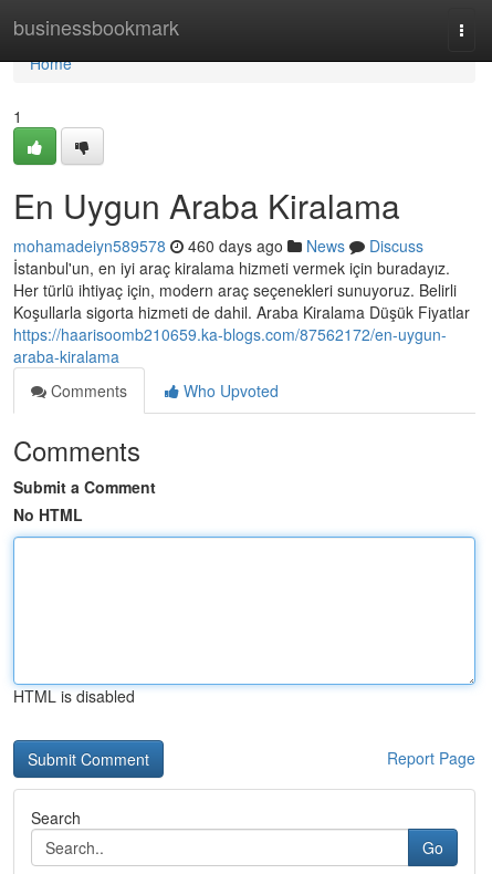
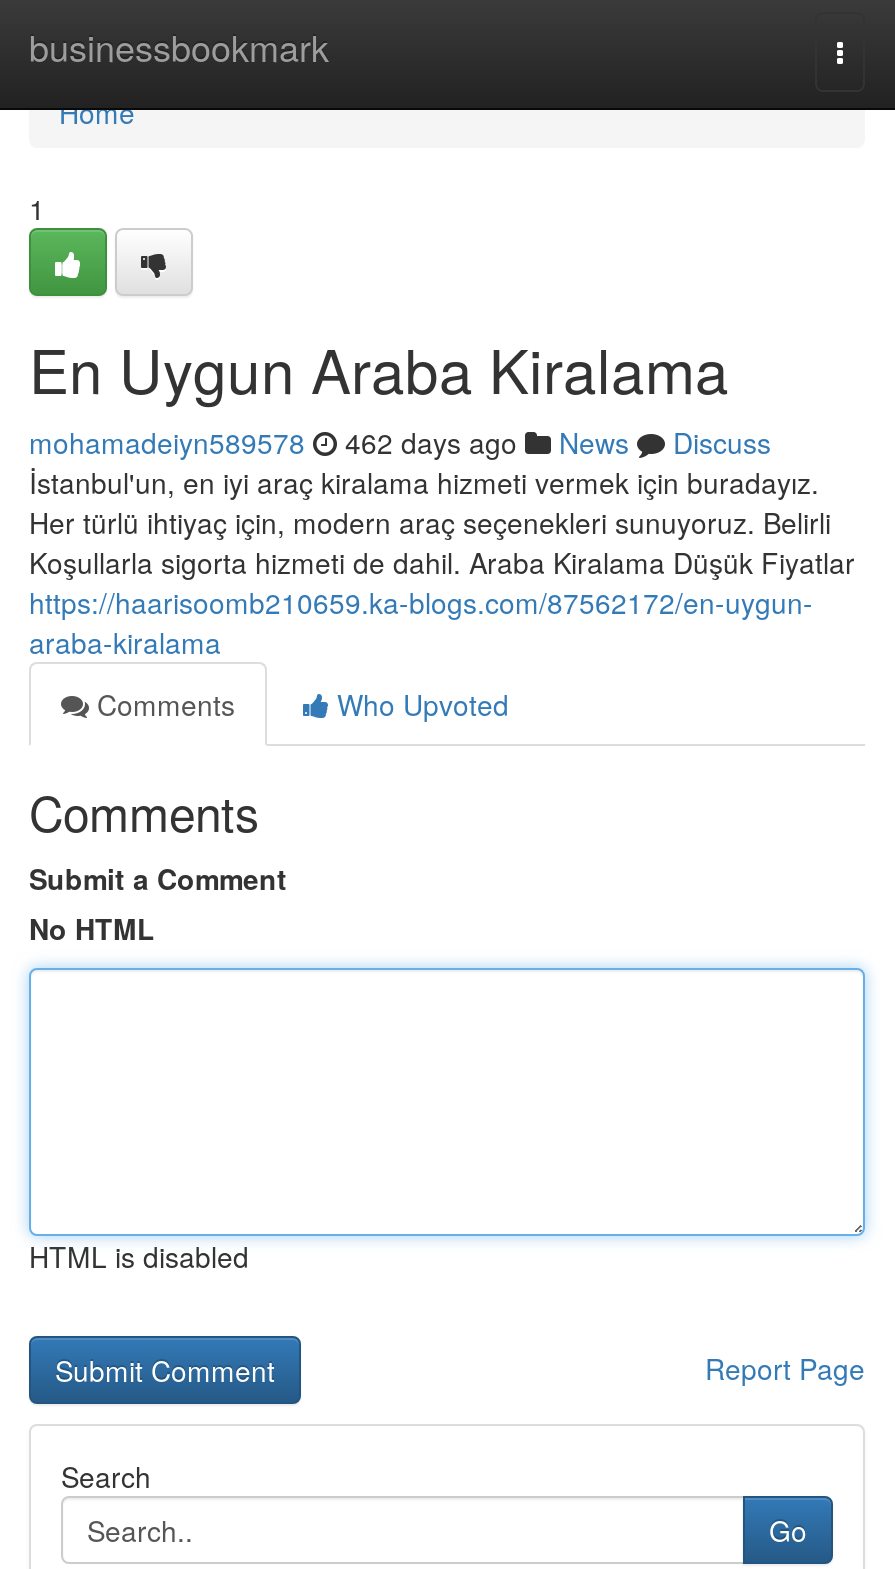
- mohamadeiyn589578 460 days ago News Discuss
+ mohamadeiyn589578 462 days ago News Discuss
